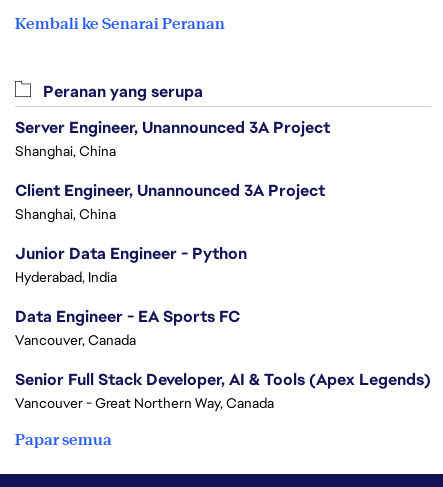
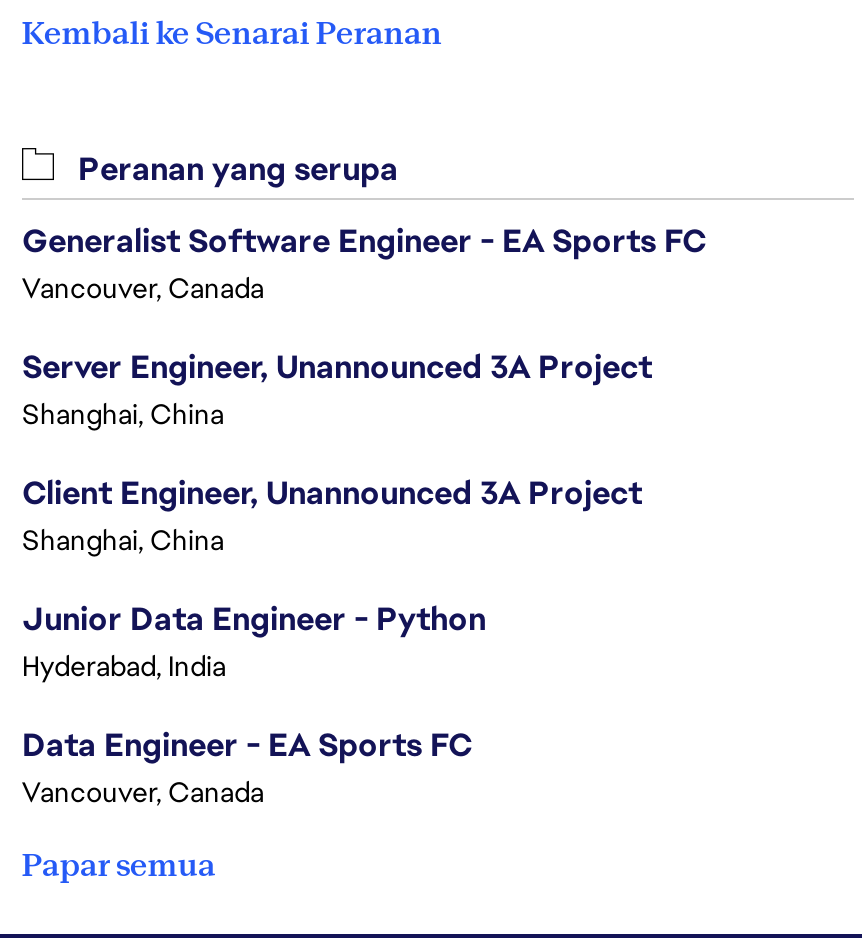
+ Generalist Software Engineer - EA Sports FC
+ Vancouver, Canada

moved down: Server Engineer, Unannounced 3A Project | Shanghai, China | Client Engineer, Unannounced 3A Project | Shanghai, China | Junior Data Engineer - Python | Hyderabad, India | Data Engineer - EA Sports FC | Vancouver, Canada

- Senior Full Stack Developer, AI & Tools (Apex Legends)
- Vancouver - Great Northern Way, Canada
